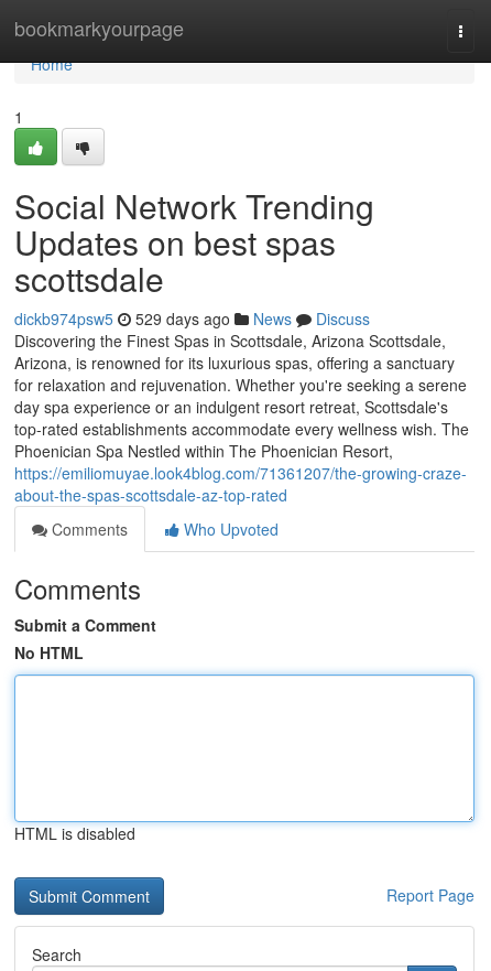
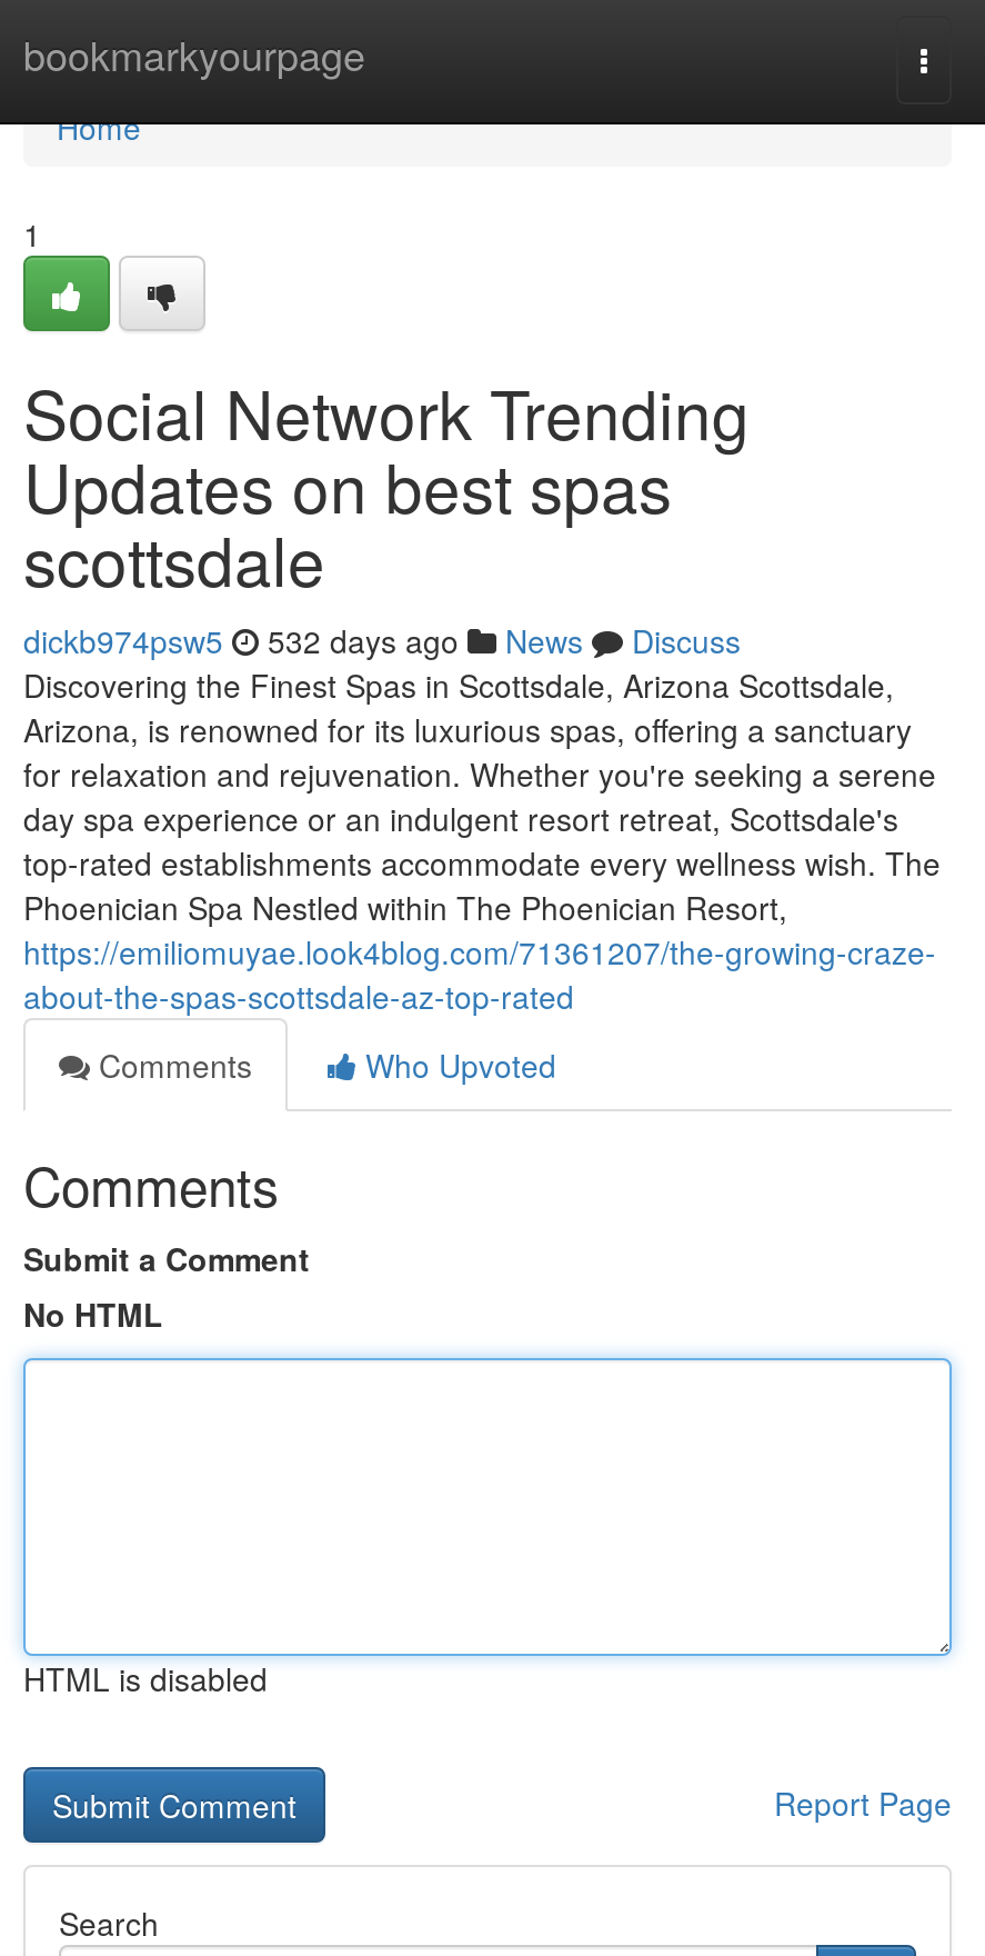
- dickb974psw5 529 days ago News Discuss
+ dickb974psw5 532 days ago News Discuss
